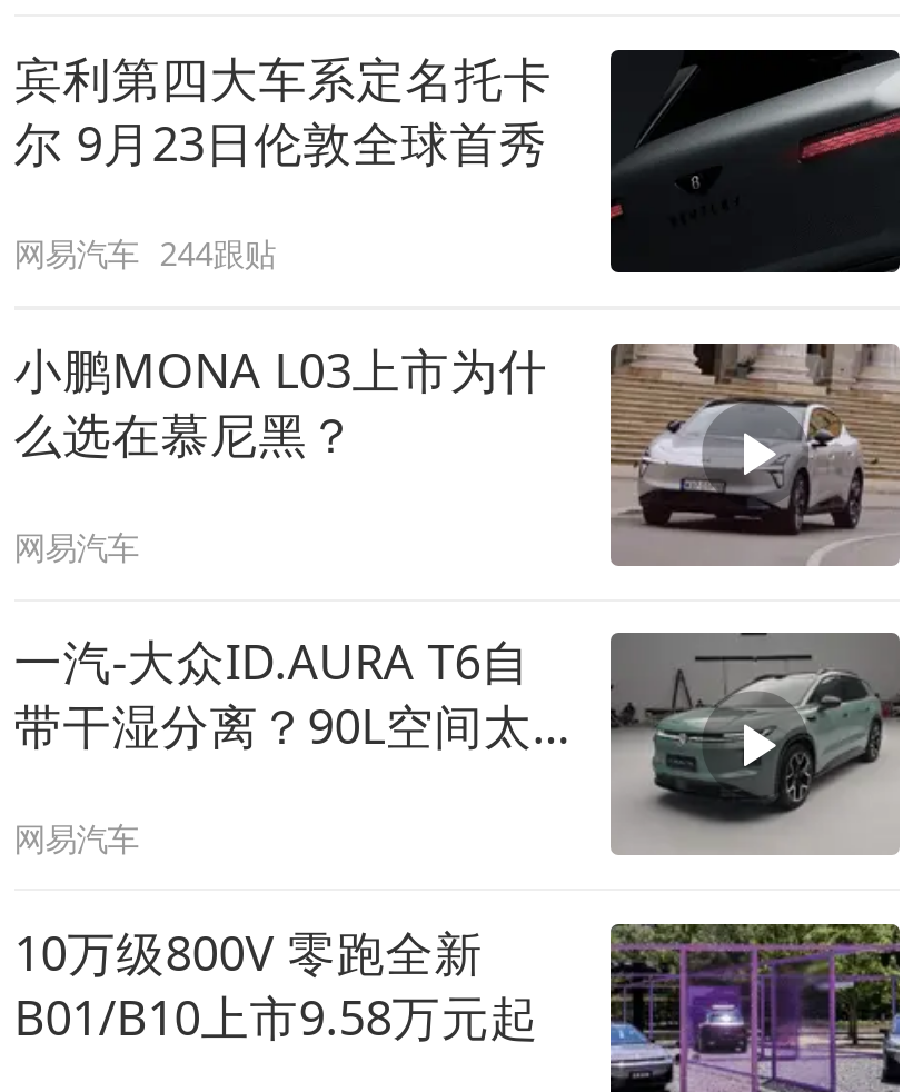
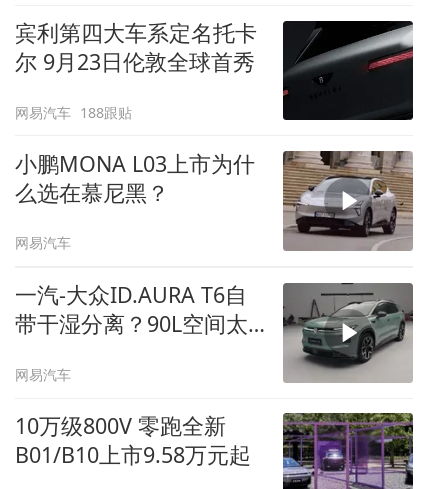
- 网易汽车 244跟贴
+ 网易汽车 188跟贴
